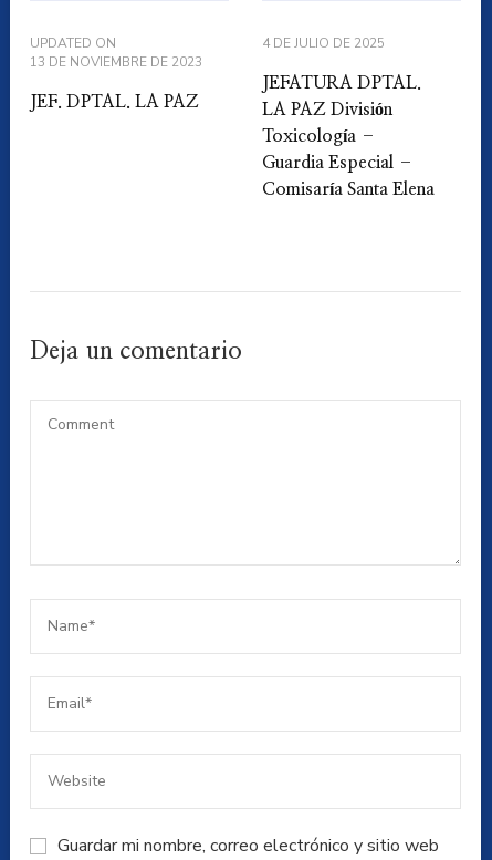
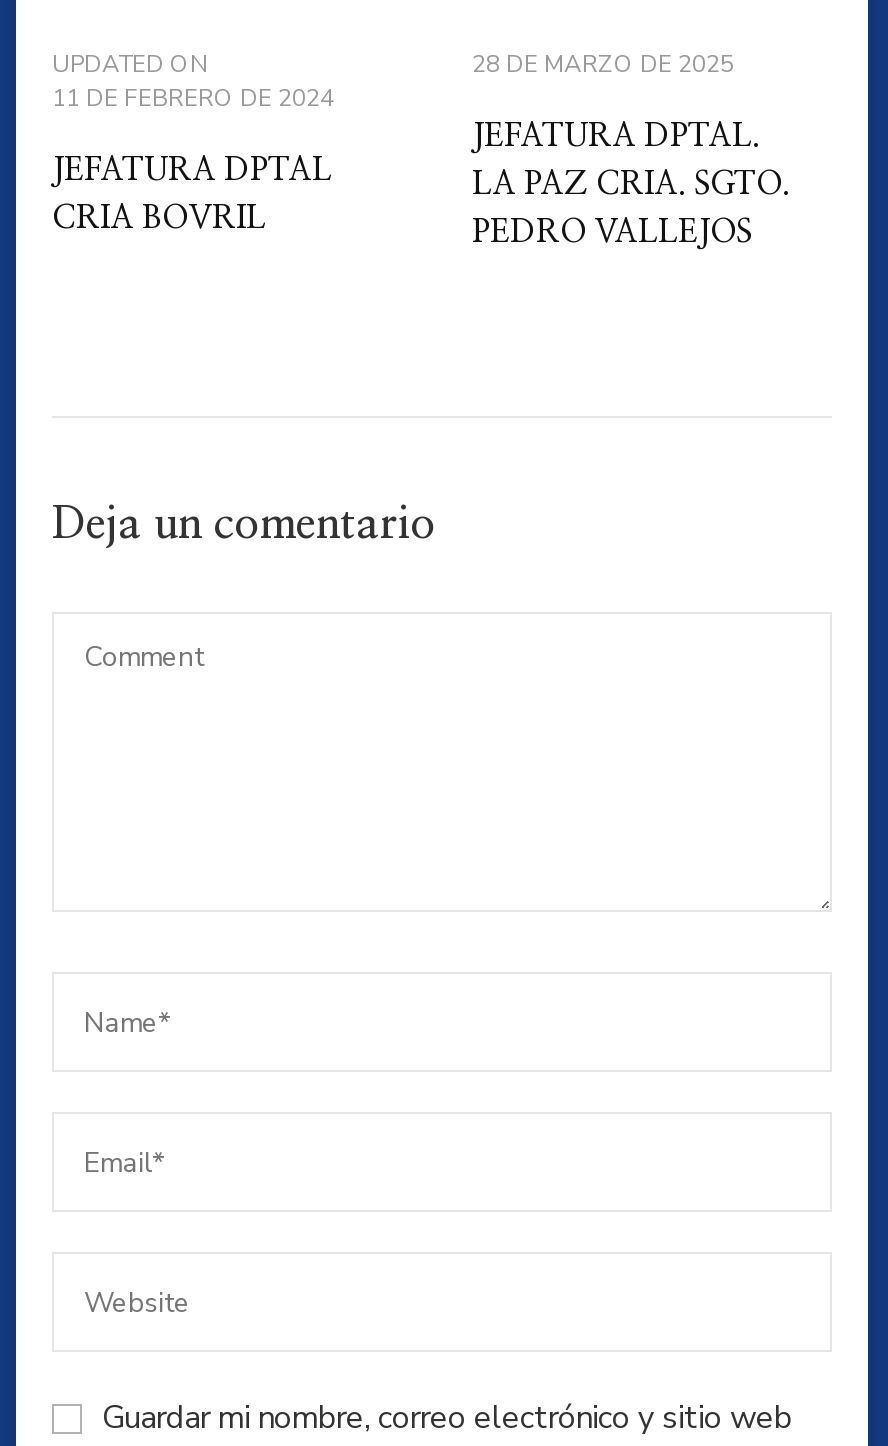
- 4 DE JULIO DE 2025
+ 28 DE MARZO DE 2025

- 13 DE NOVIEMBRE DE 2023
- JEF. DPTAL. LA PAZ
+ 11 DE FEBRERO DE 2024
+ JEFATURA DPTAL
+ CRIA BOVRIL

- LA PAZ División
- Toxicología –
- Guardia Especial –
- Comisaría Santa Elena
+ LA PAZ CRIA. SGTO.
+ PEDRO VALLEJOS
